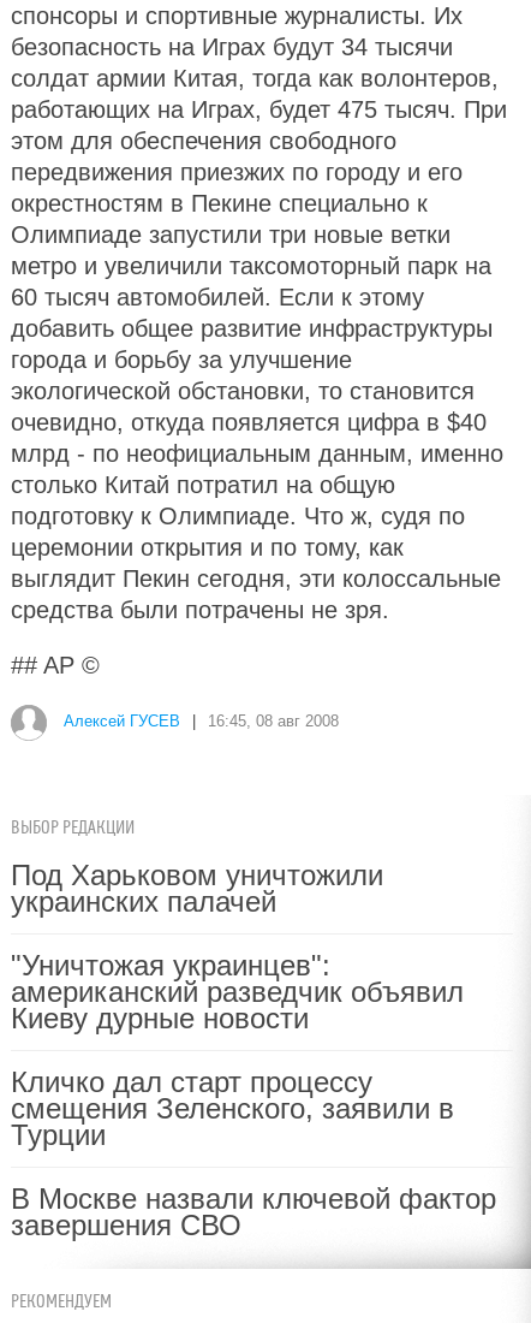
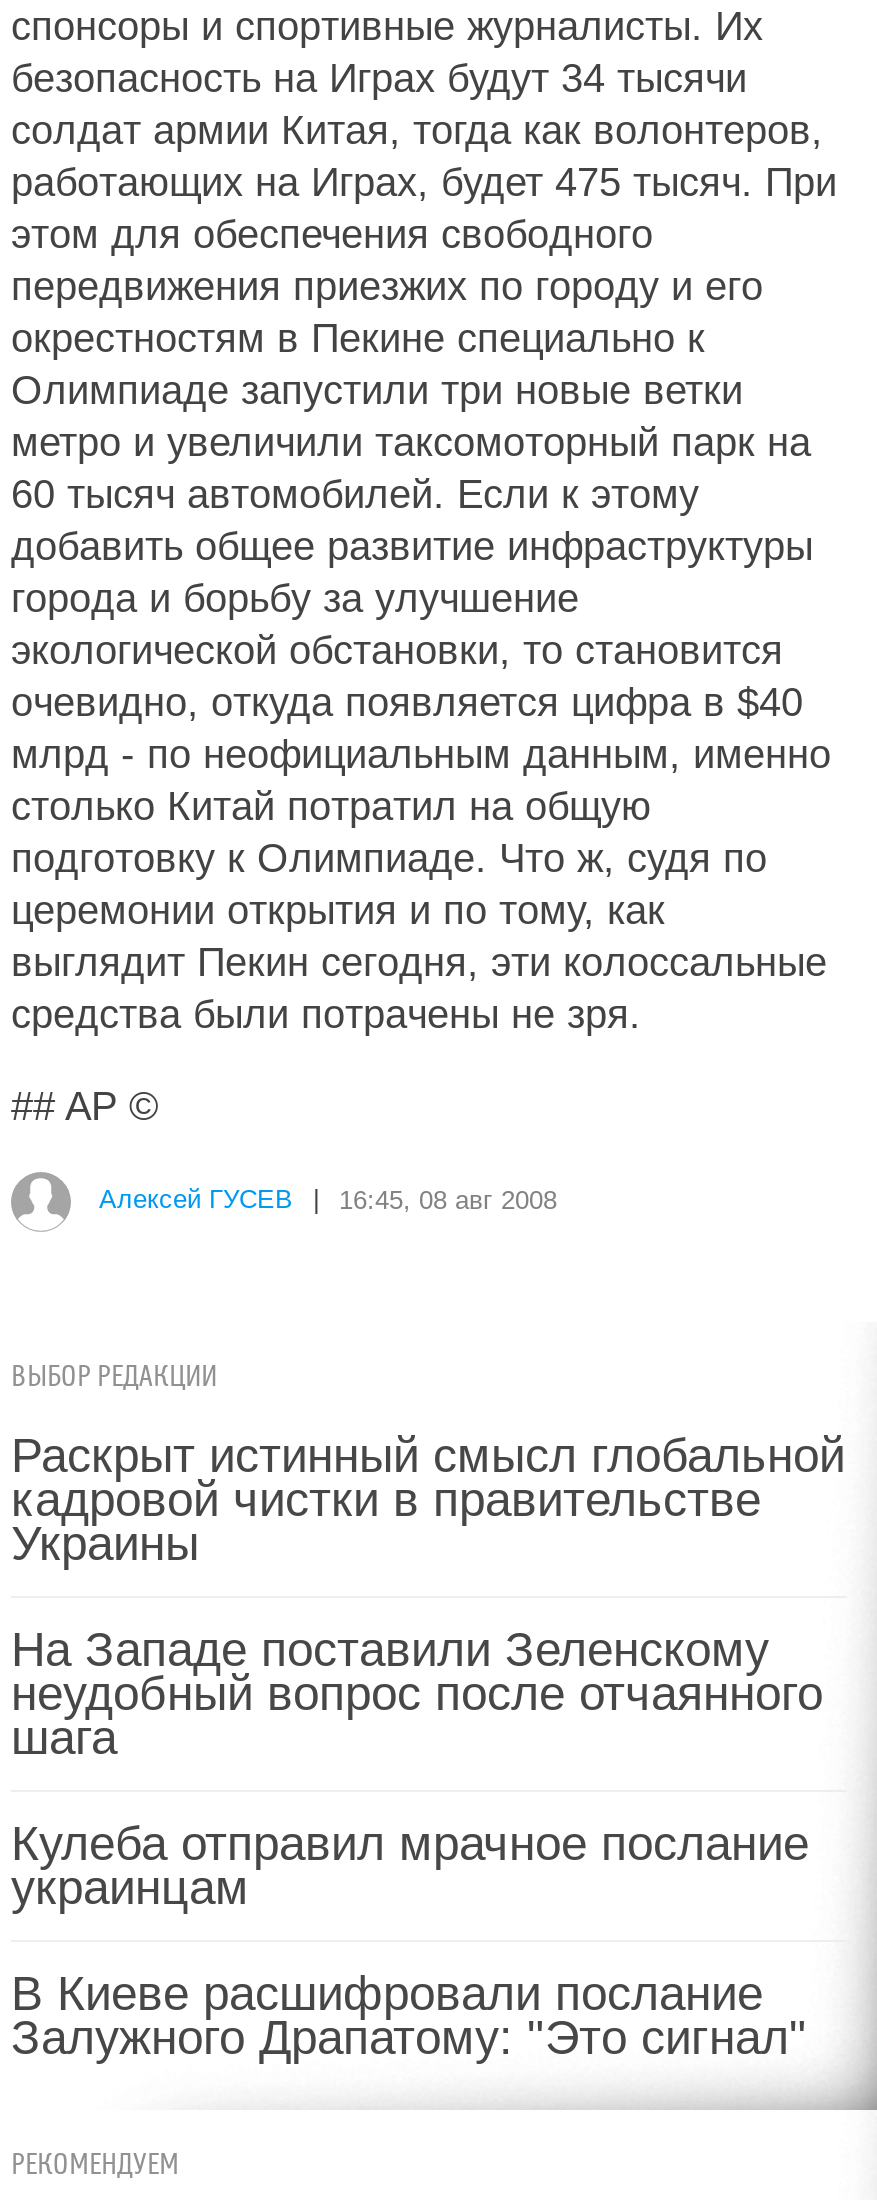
- Под Харьковом уничтожили
- украинских палачей
+ Раскрыт истинный смысл глобальной
+ кадровой чистки в правительстве
+ Украины

- "Уничтожая украинцев":
- американский разведчик объявил
- Киеву дурные новости
+ На Западе поставили Зеленскому
+ неудобный вопрос после отчаянного
+ шага

- Кличко дал старт процессу
- смещения Зеленского, заявили в
- Турции
+ Кулеба отправил мрачное послание
+ украинцам

- В Москве назвали ключевой фактор
- завершения СВО
+ В Киеве расшифровали послание
+ Залужного Драпатому: "Это сигнал"
